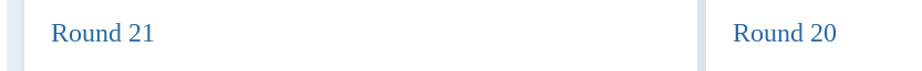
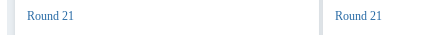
- Round 20
+ Round 21
